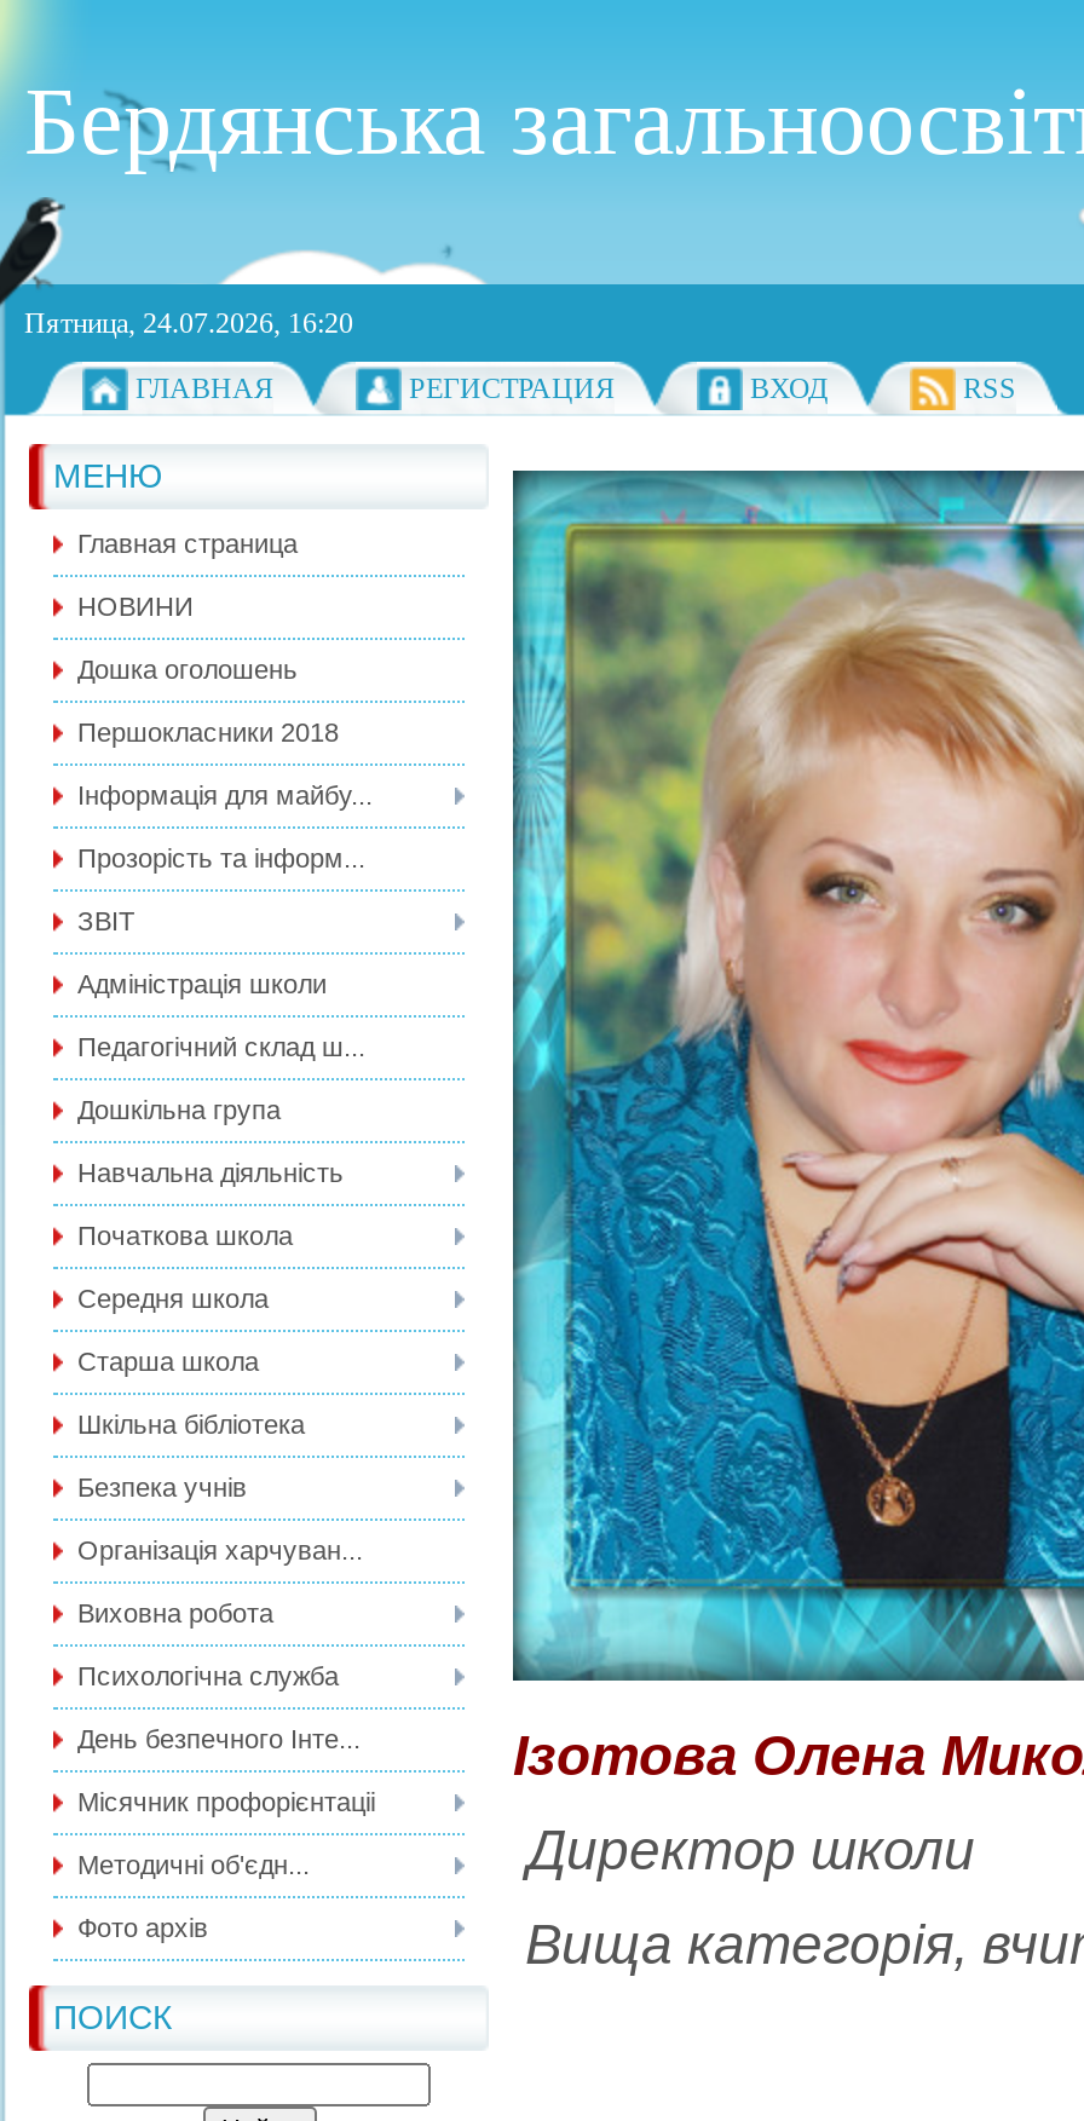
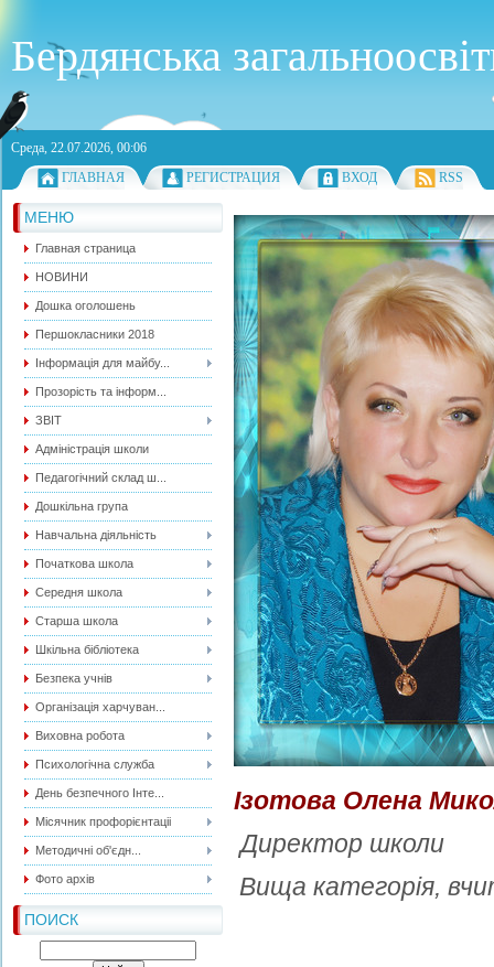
- Пятница, 24.07.2026, 16:20
+ Среда, 22.07.2026, 00:06
